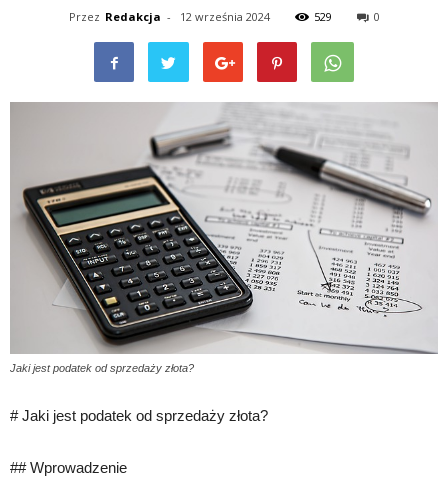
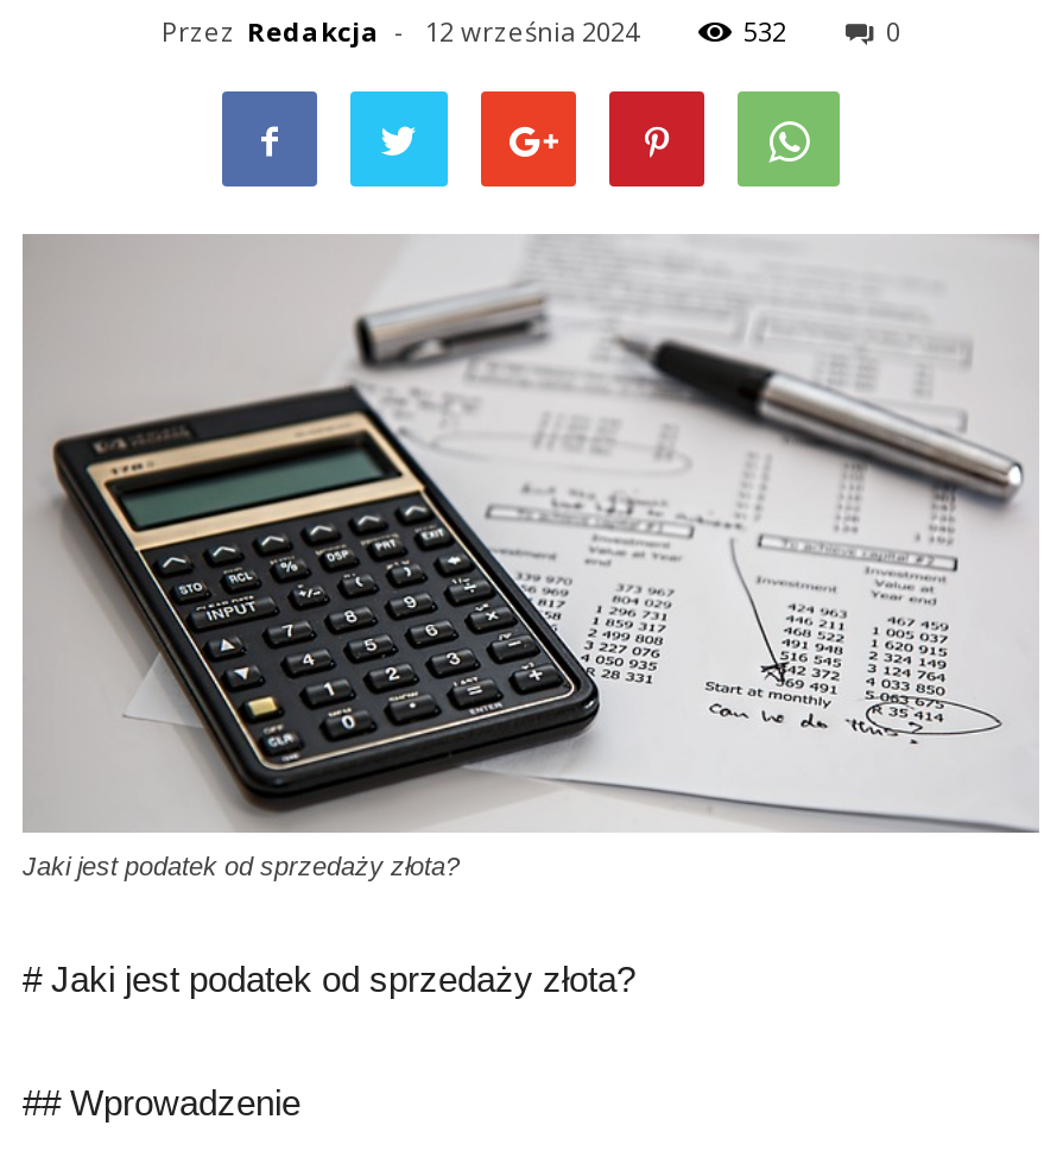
- 529
+ 532
